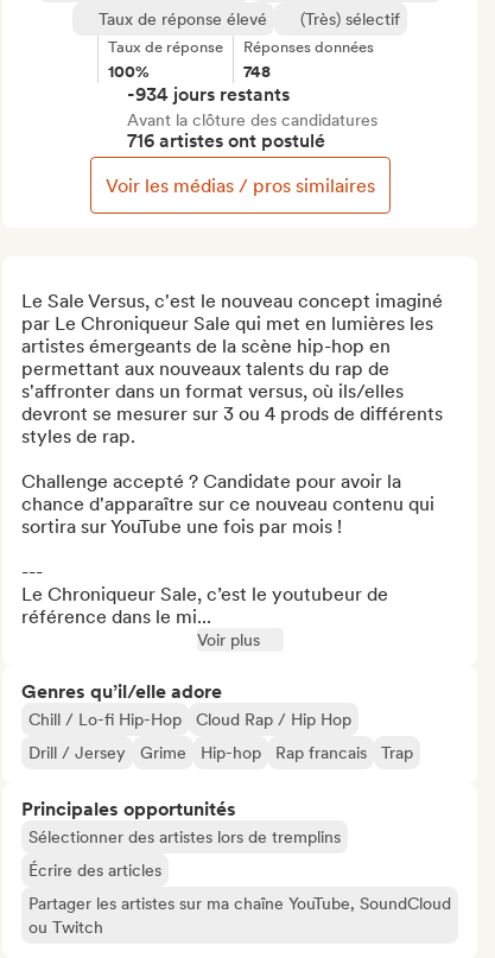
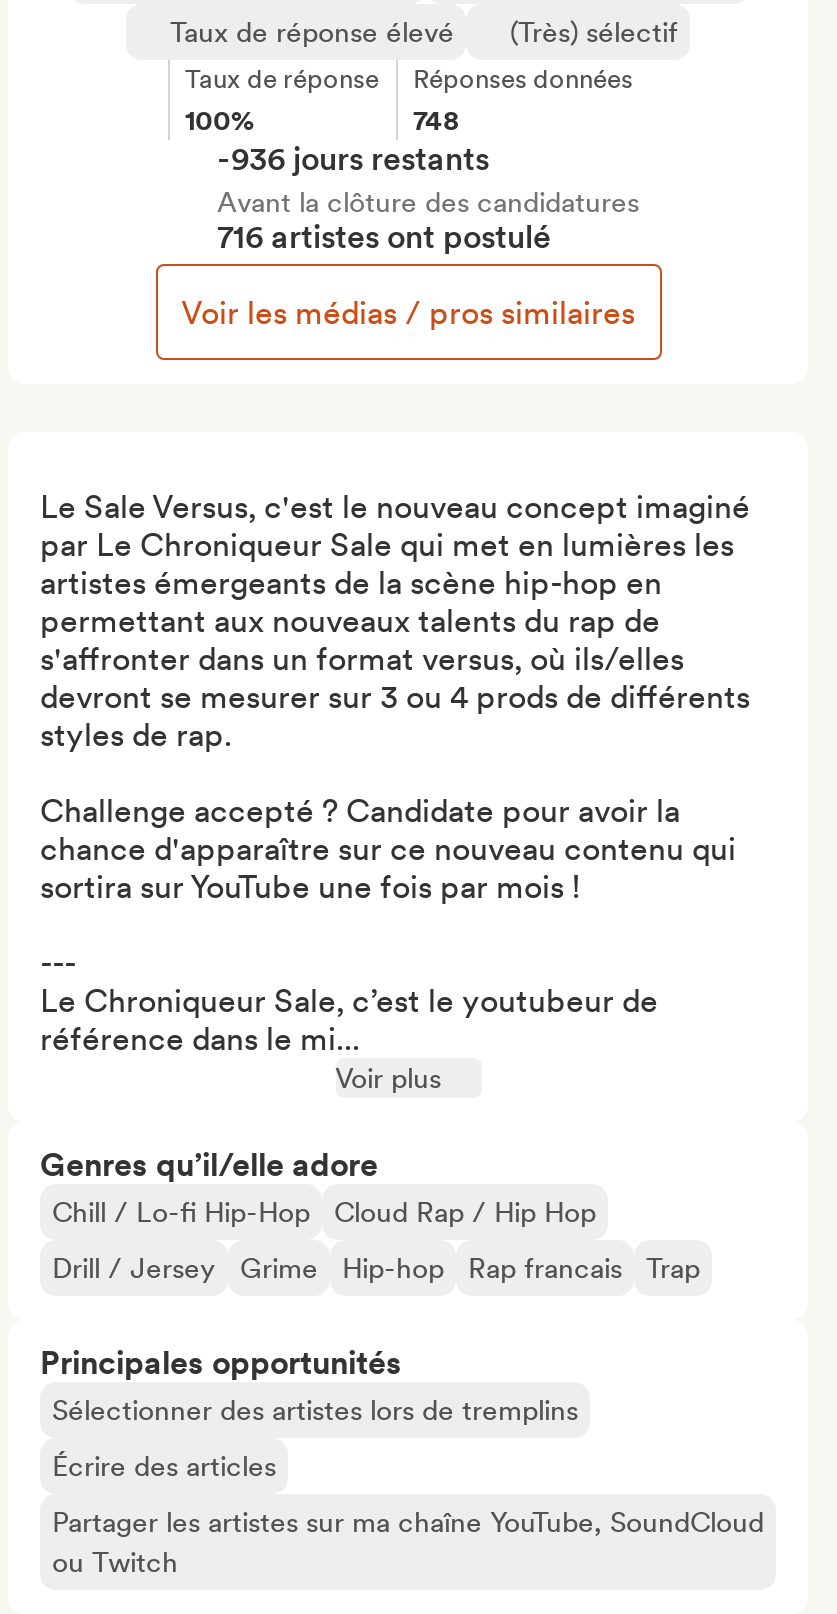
- -934 jours restants
+ -936 jours restants
